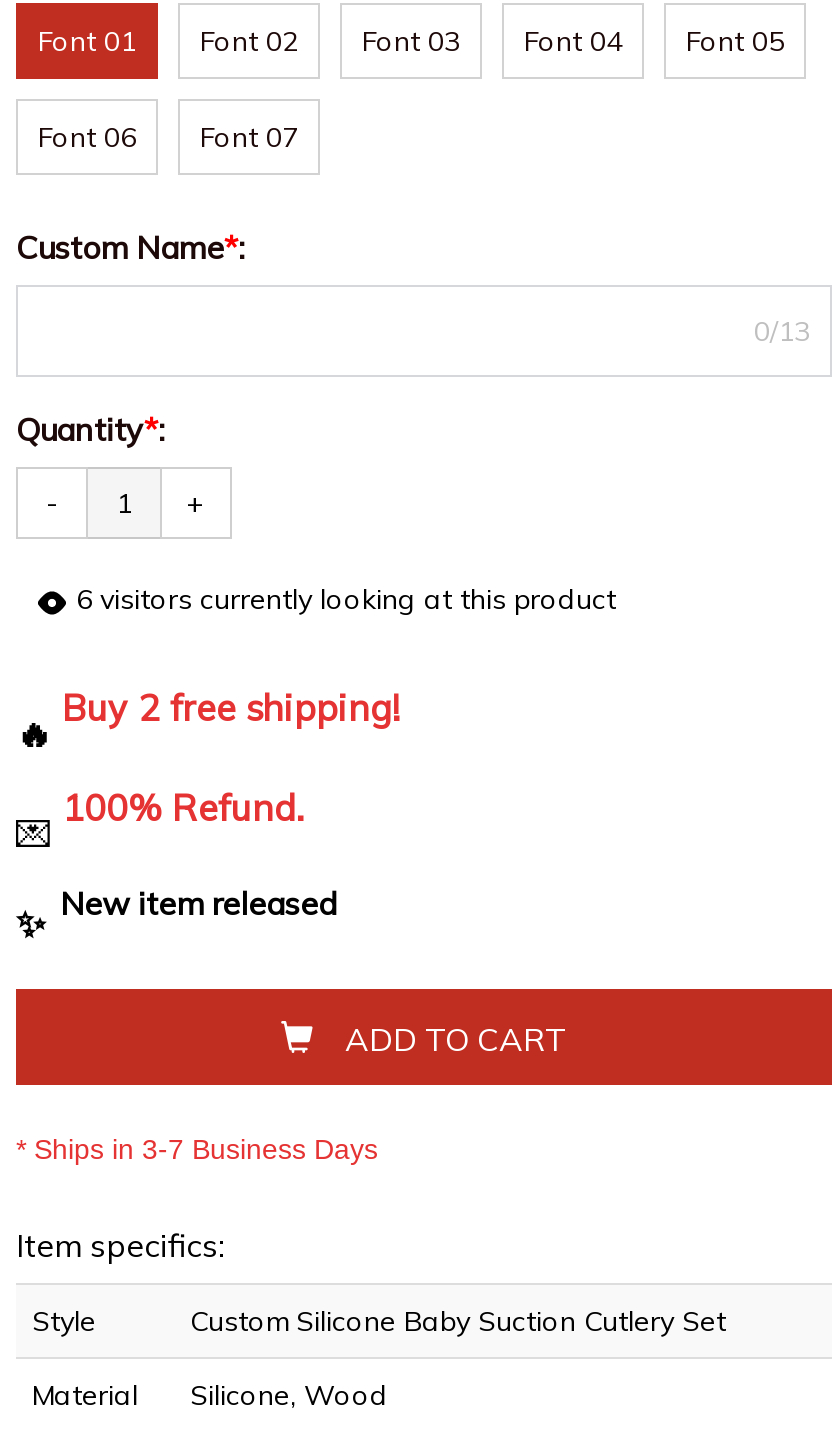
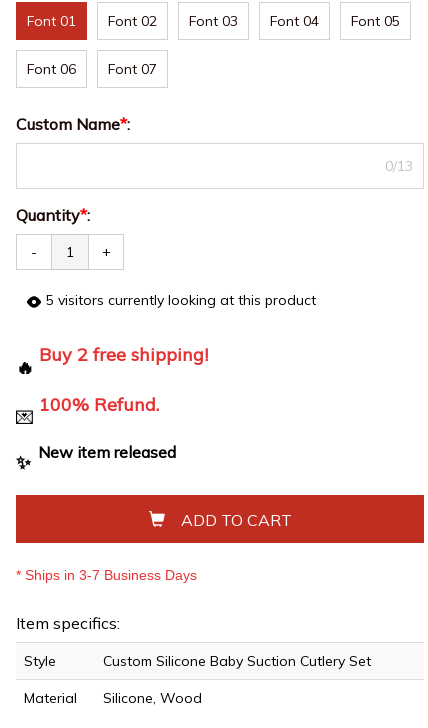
- 6 visitors currently looking at this product
+ 5 visitors currently looking at this product
